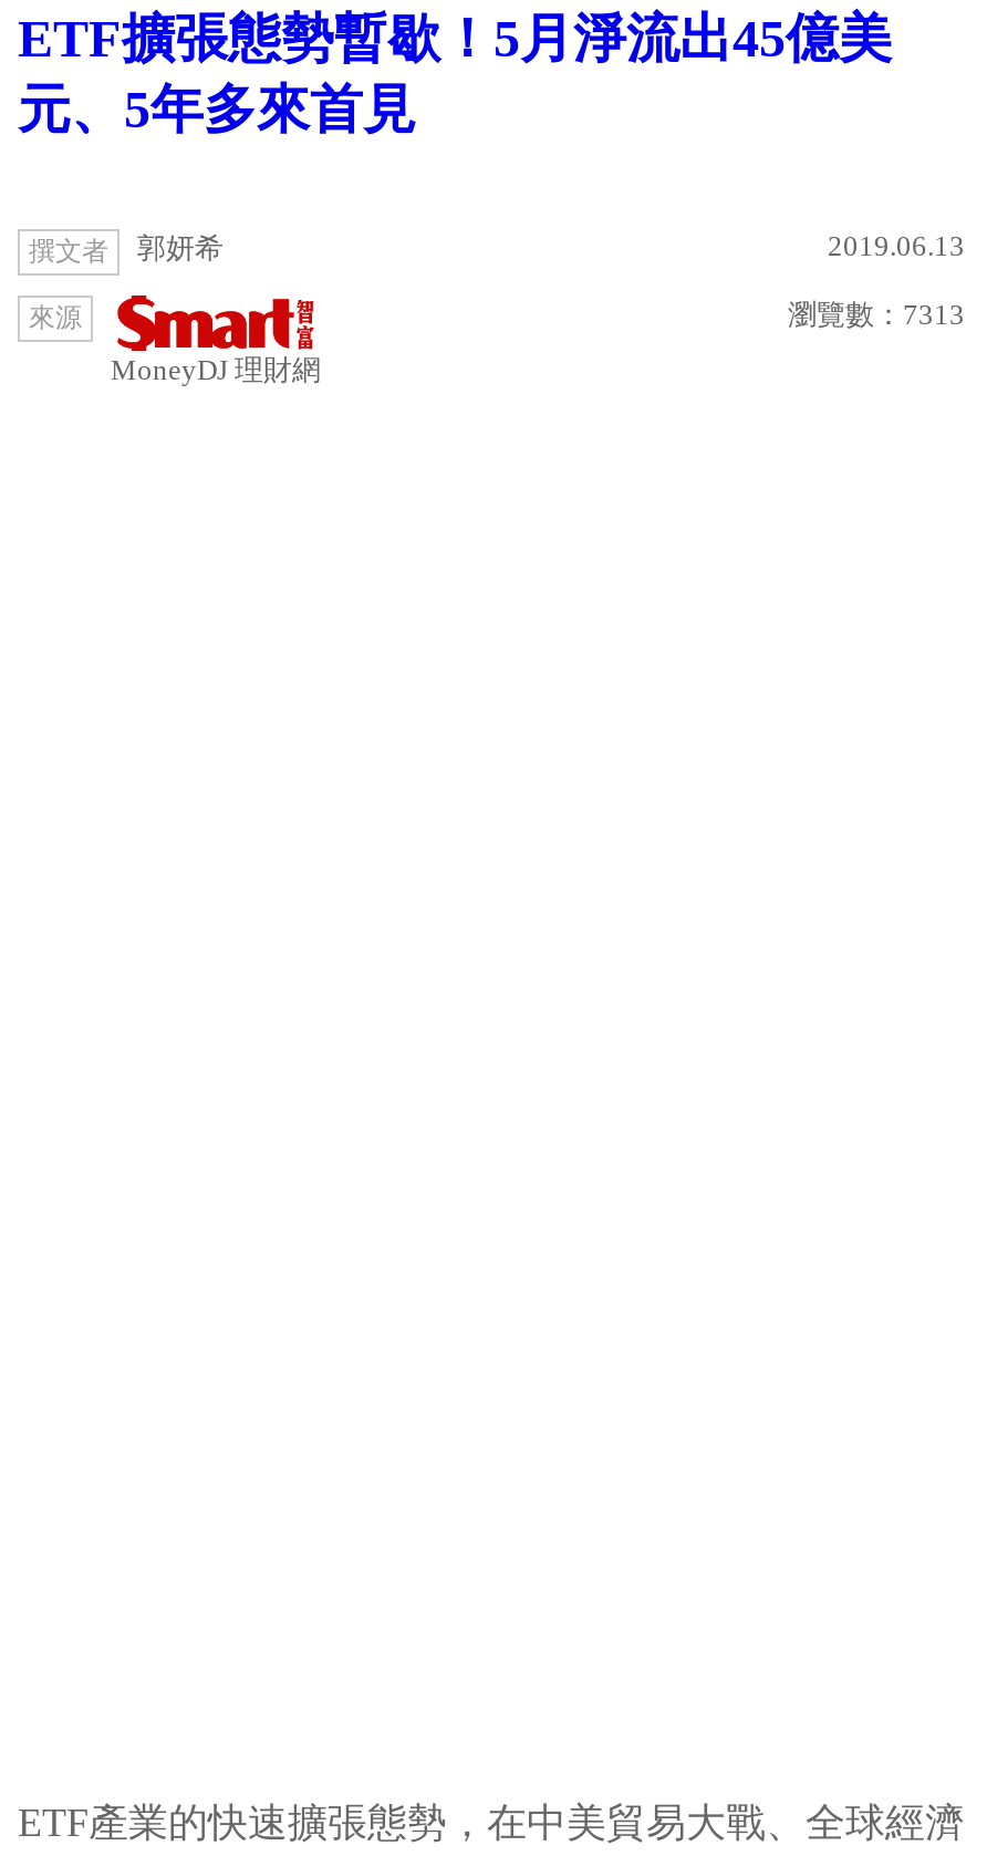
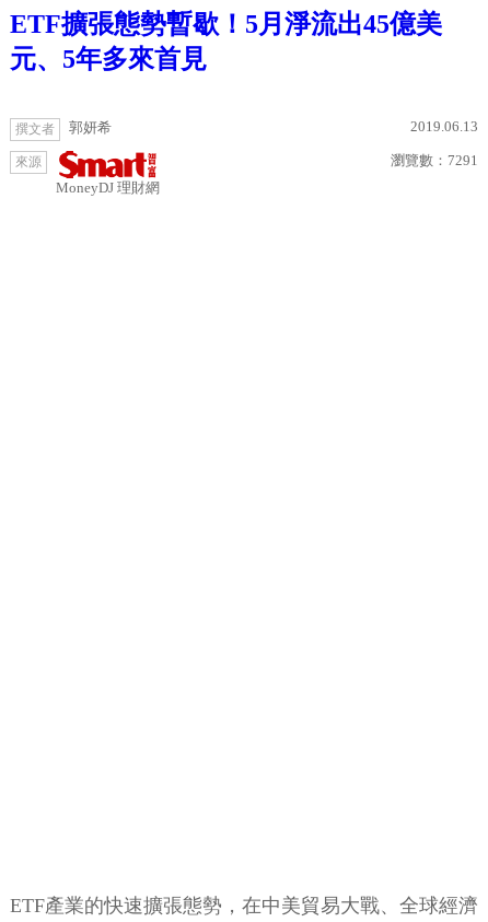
- 瀏覽數：7313
+ 瀏覽數：7291
